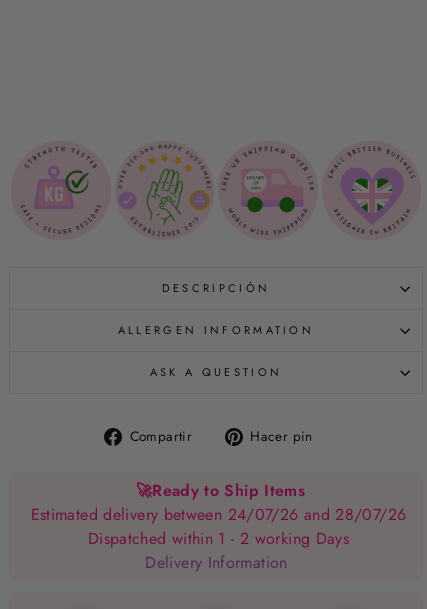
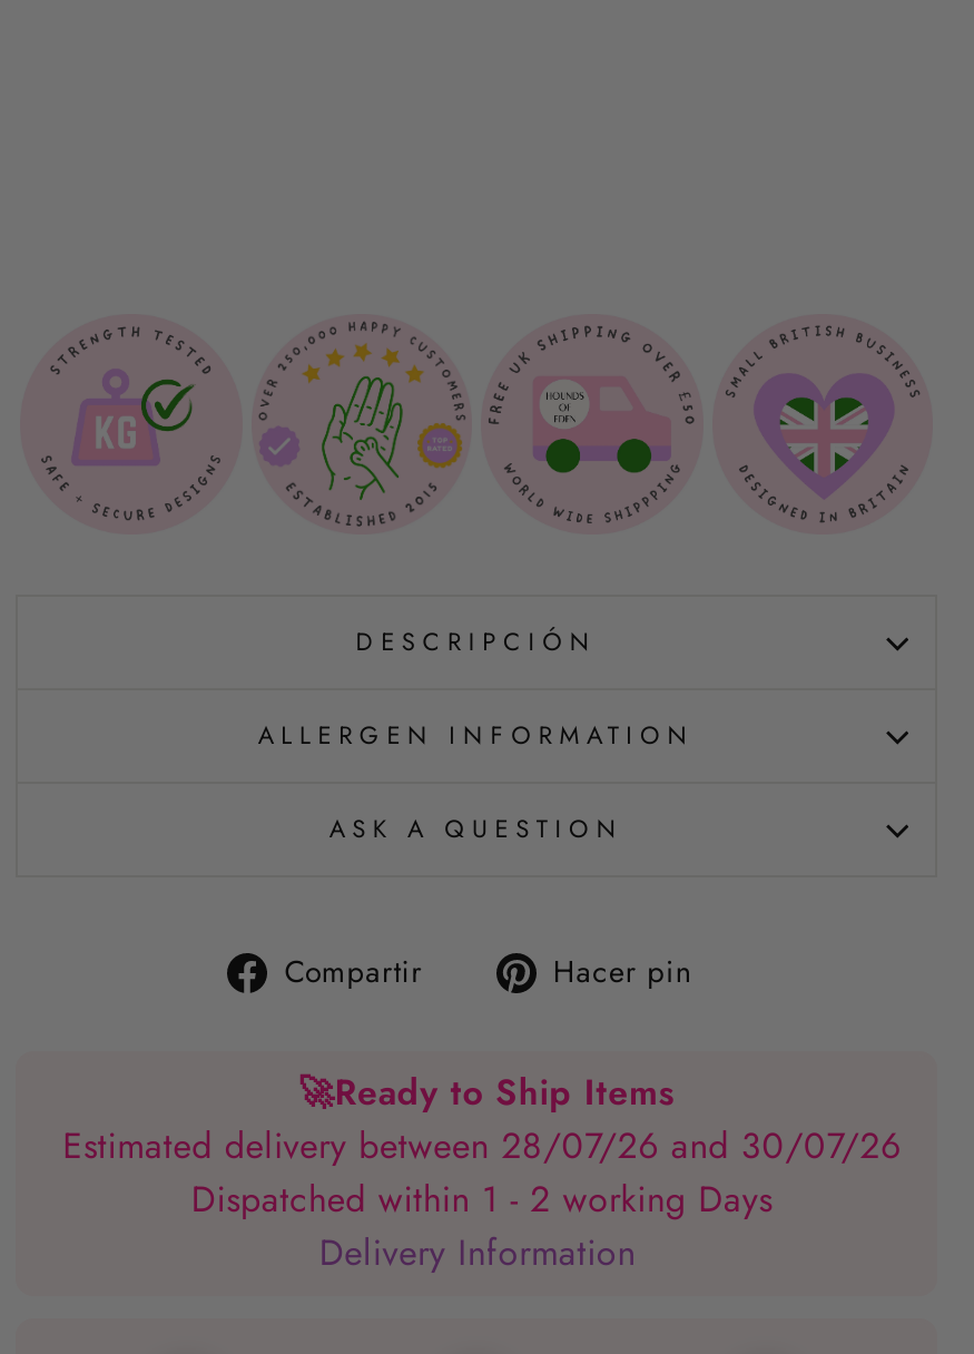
- Estimated delivery between 24/07/26 and 28/07/26
+ Estimated delivery between 28/07/26 and 30/07/26
